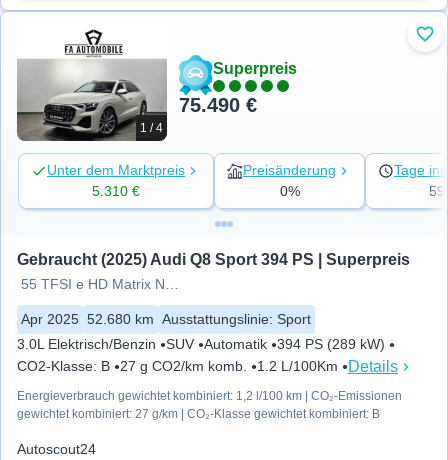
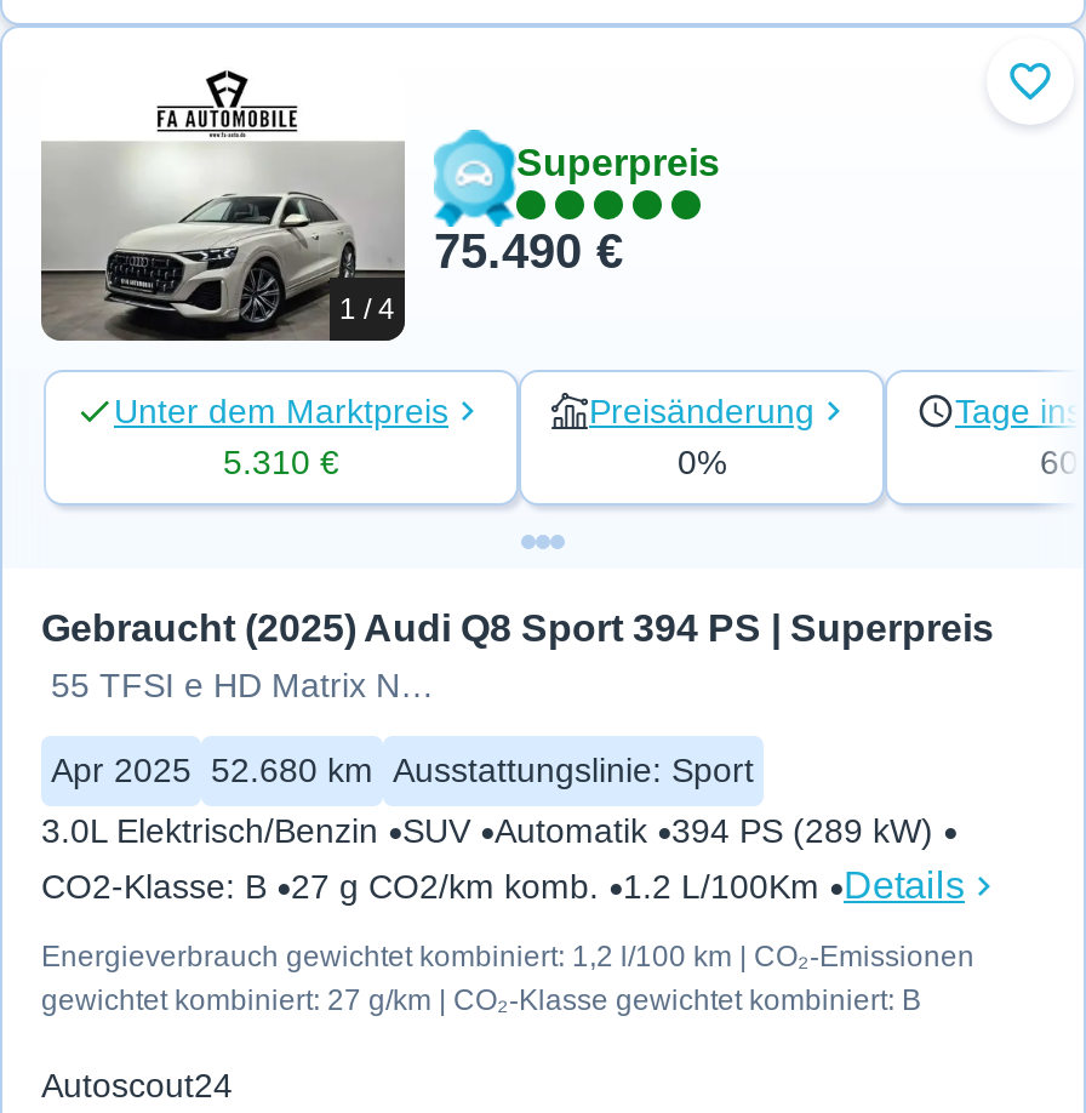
- 59
+ 60
